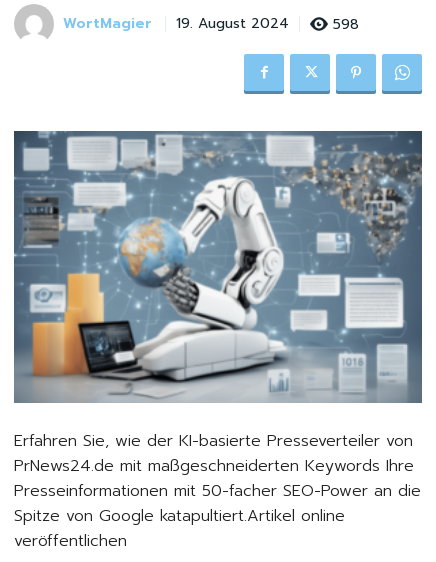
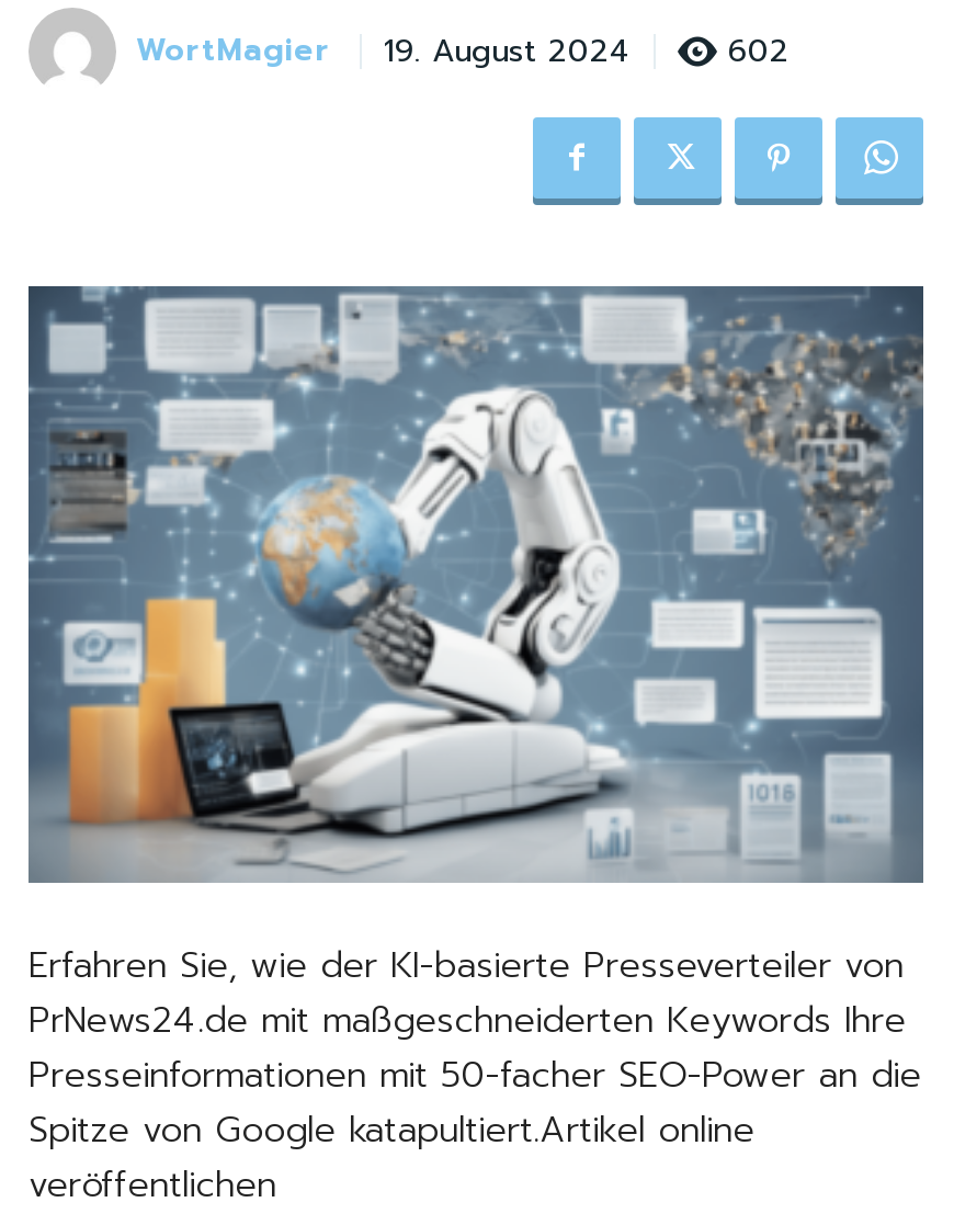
- 598
+ 602
